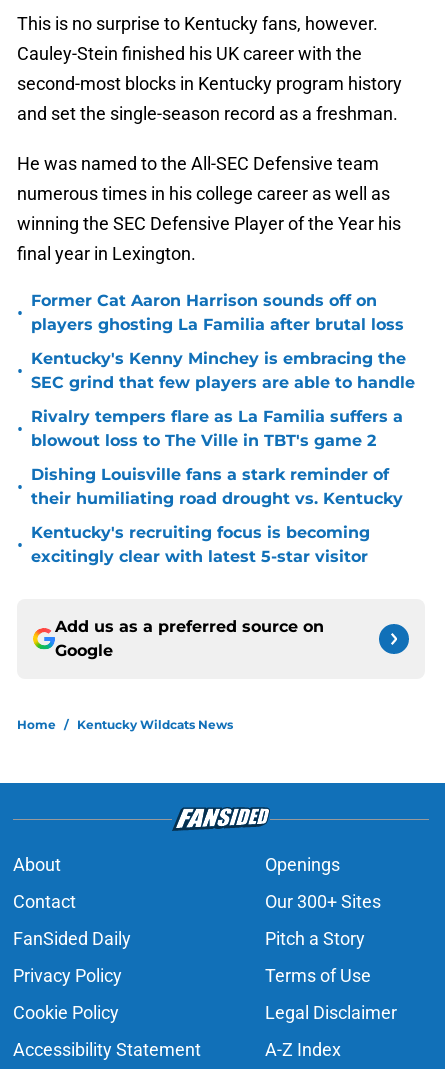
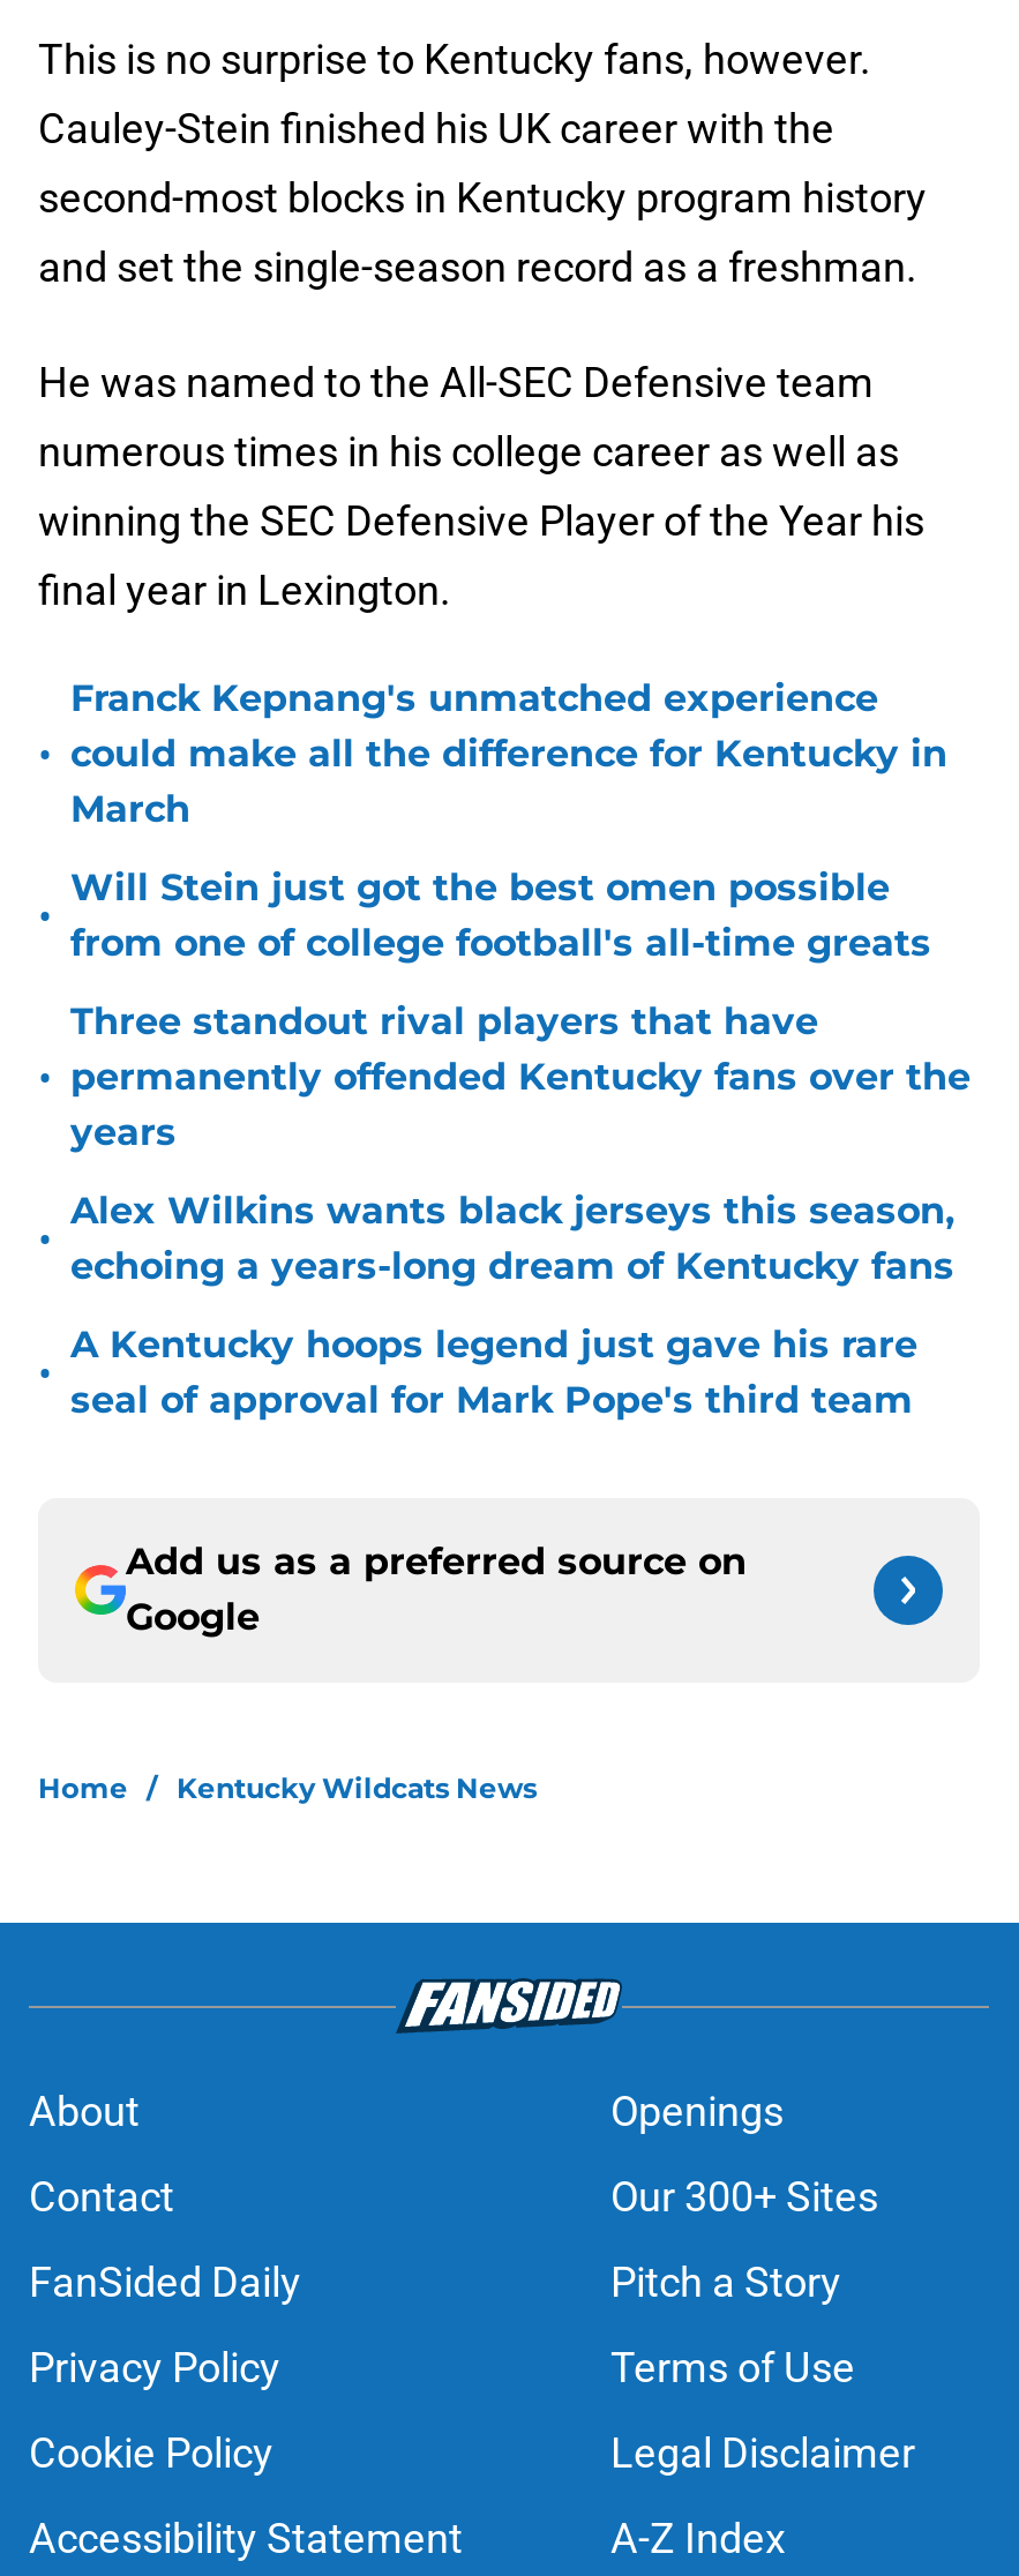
- Former Cat Aaron Harrison sounds off on
- players ghosting La Familia after brutal loss
+ Franck Kepnang's unmatched experience
+ could make all the difference for Kentucky in
+ March

- Kentucky's Kenny Minchey is embracing the
- SEC grind that few players are able to handle
+ Will Stein just got the best omen possible
+ from one of college football's all-time greats

- Rivalry tempers flare as La Familia suffers a
- blowout loss to The Ville in TBT's game 2
+ Three standout rival players that have
+ permanently offended Kentucky fans over the
+ years

- Dishing Louisville fans a stark reminder of
- their humiliating road drought vs. Kentucky
+ Alex Wilkins wants black jerseys this season,
+ echoing a years-long dream of Kentucky fans

- Kentucky's recruiting focus is becoming
- excitingly clear with latest 5-star visitor
+ A Kentucky hoops legend just gave his rare
+ seal of approval for Mark Pope's third team
